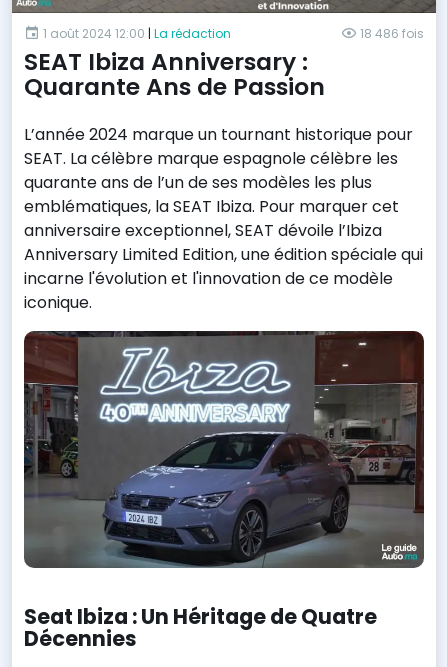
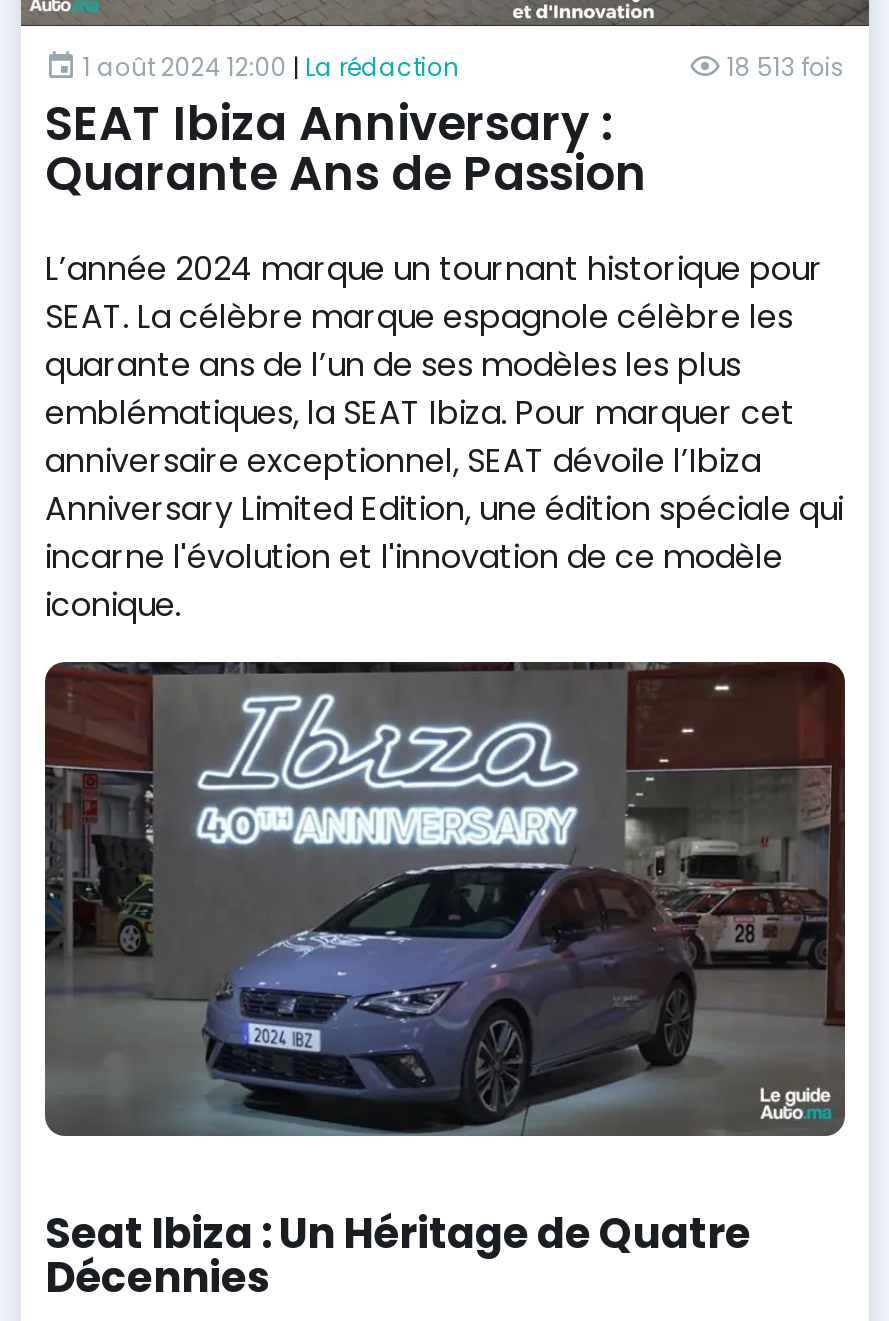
- 18 486 fois
+ 18 513 fois
